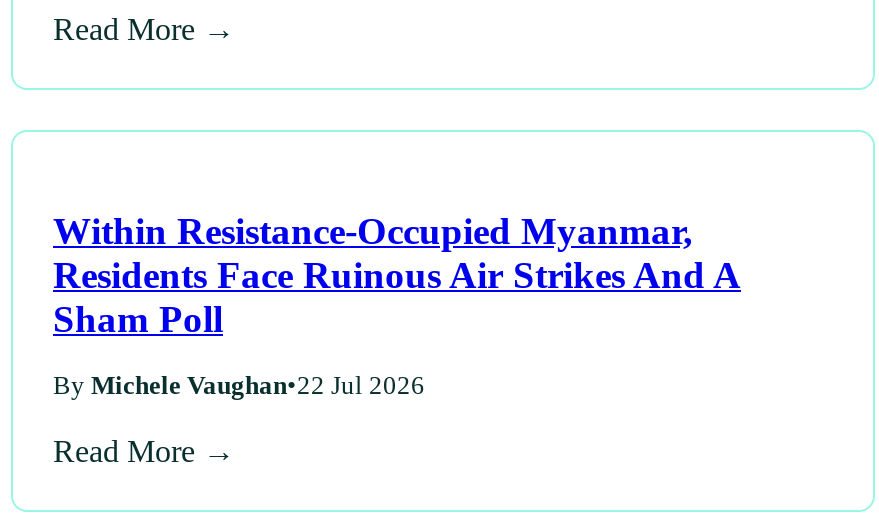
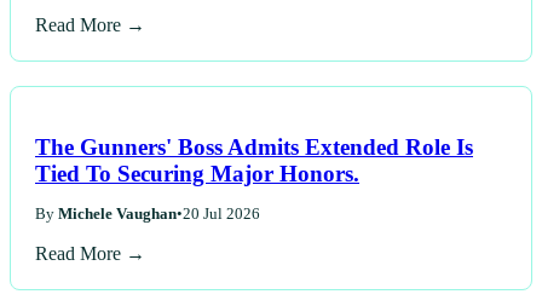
- Within Resistance-Occupied Myanmar,
- Residents Face Ruinous Air Strikes And A
- Sham Poll
+ The Gunners' Boss Admits Extended Role Is
+ Tied To Securing Major Honors.

- By Michele Vaughan•22 Jul 2026
+ By Michele Vaughan•20 Jul 2026
